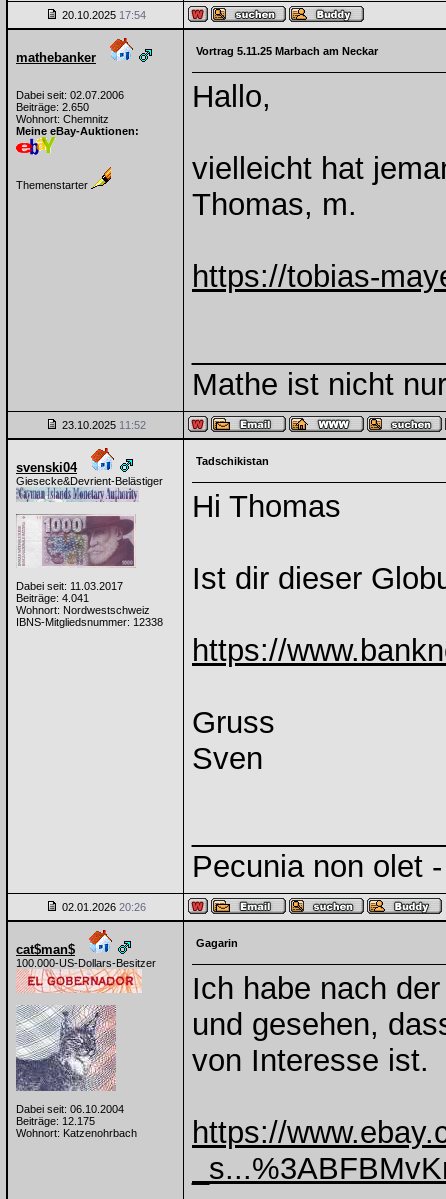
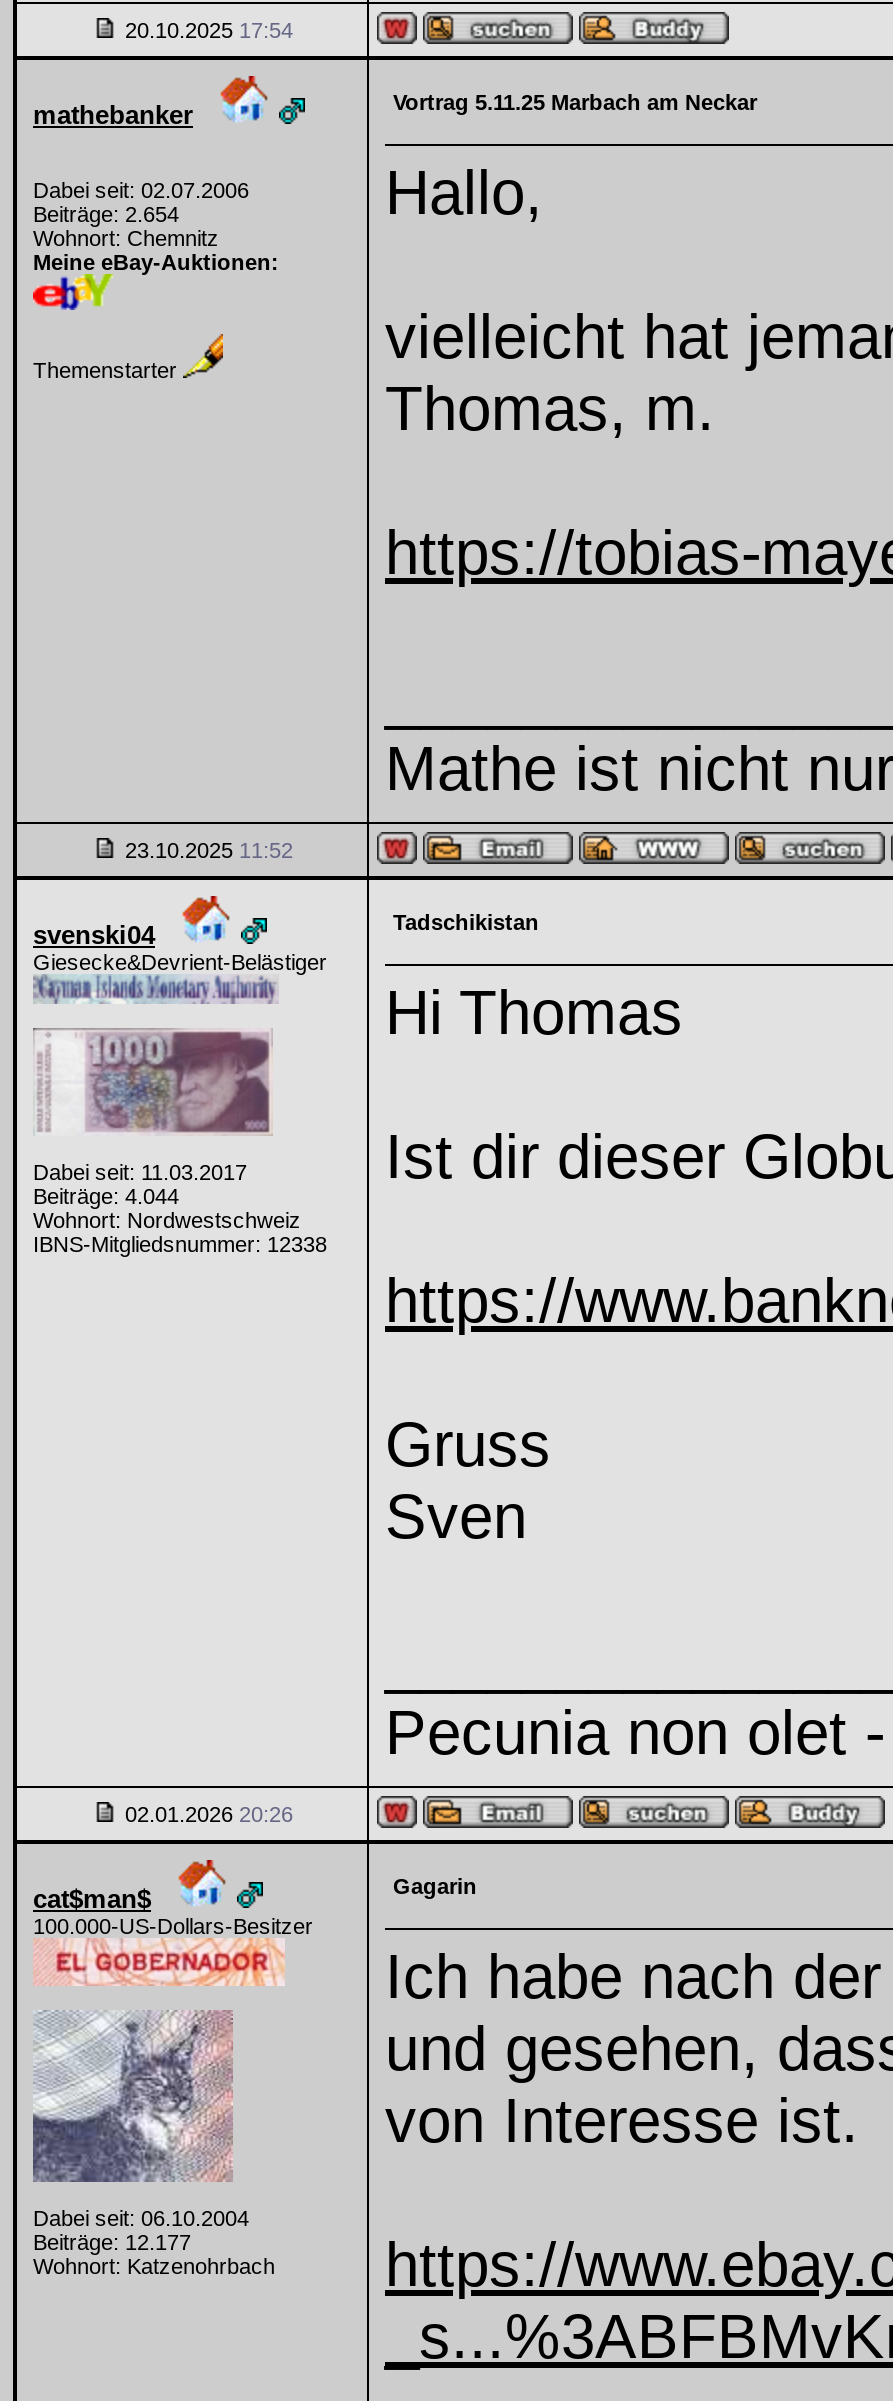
- Beiträge: 2.650
+ Beiträge: 2.654

- Beiträge: 4.041
+ Beiträge: 4.044

- Beiträge: 12.175
+ Beiträge: 12.177
